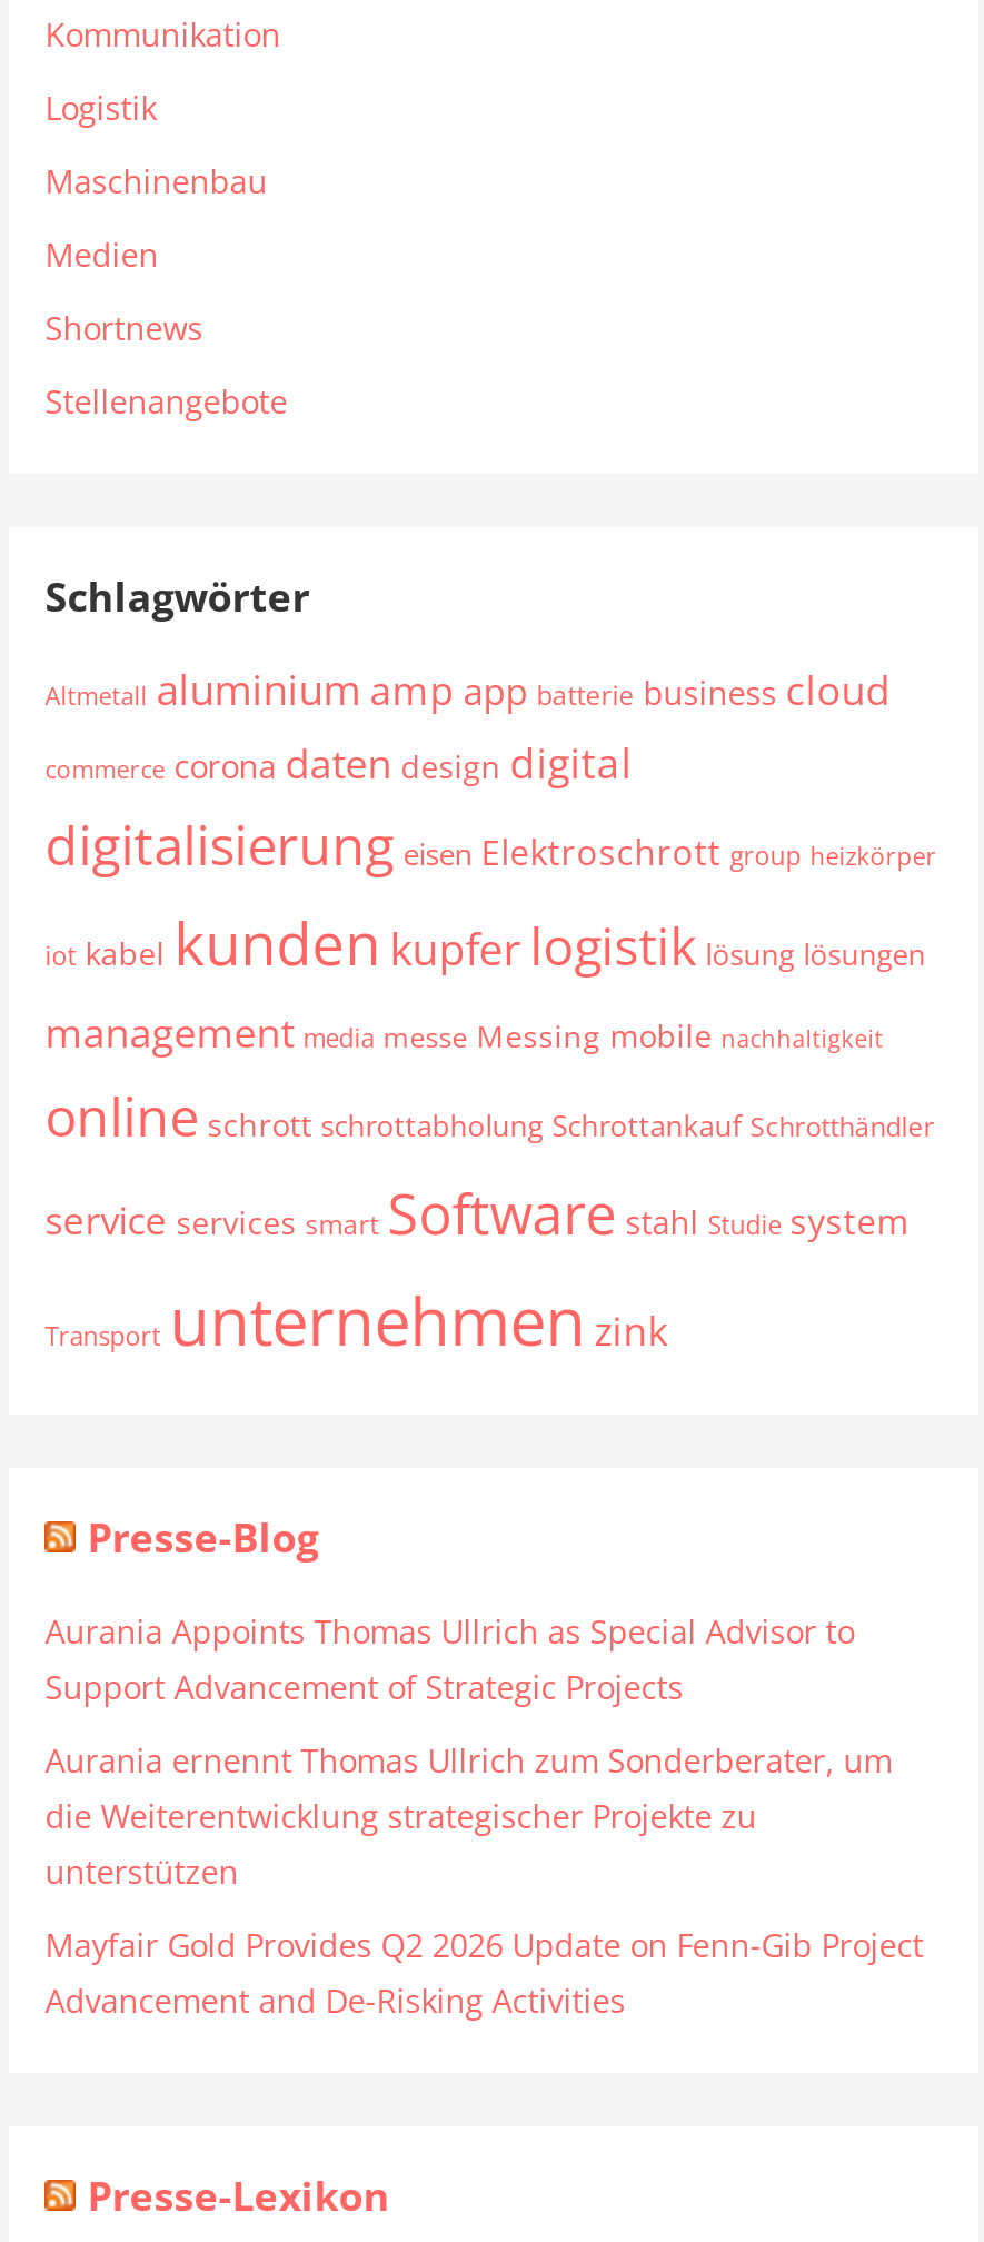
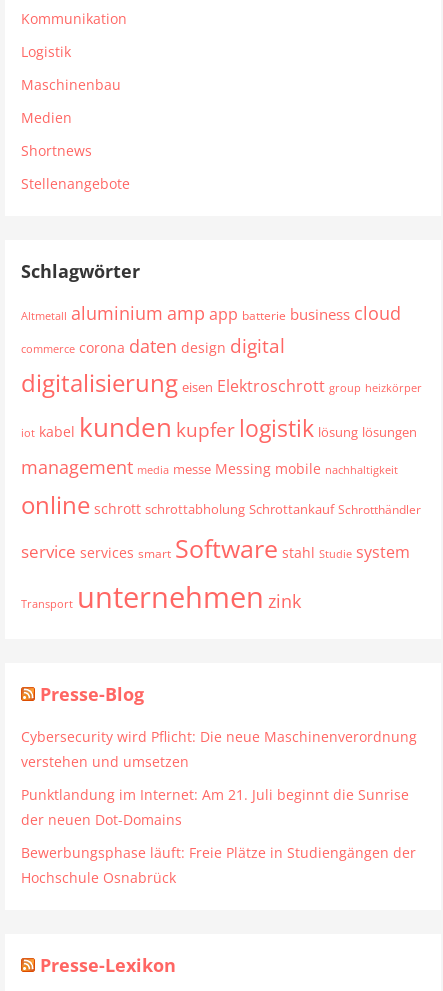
- Aurania Appoints Thomas Ullrich as Special Advisor to
- Support Advancement of Strategic Projects
+ Cybersecurity wird Pflicht: Die neue Maschinenverordnung
+ verstehen und umsetzen

- Aurania ernennt Thomas Ullrich zum Sonderberater, um
- die Weiterentwicklung strategischer Projekte zu
- unterstützen
+ Punktlandung im Internet: Am 21. Juli beginnt die Sunrise
+ der neuen Dot-Domains

- Mayfair Gold Provides Q2 2026 Update on Fenn-Gib Project
- Advancement and De-Risking Activities
+ Bewerbungsphase läuft: Freie Plätze in Studiengängen der
+ Hochschule Osnabrück
